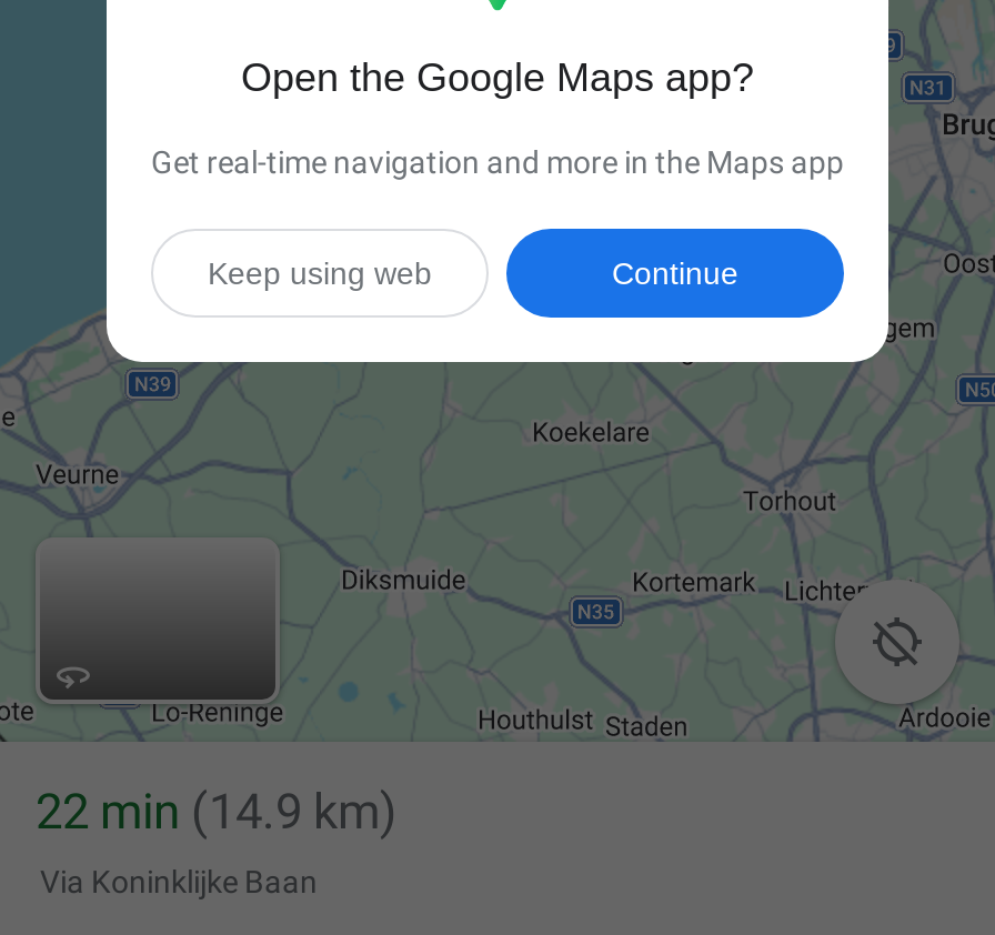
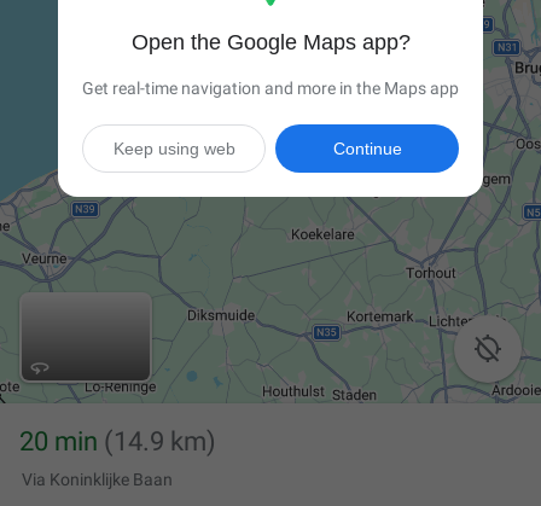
- 22 min (14.9 km)
+ 20 min (14.9 km)
